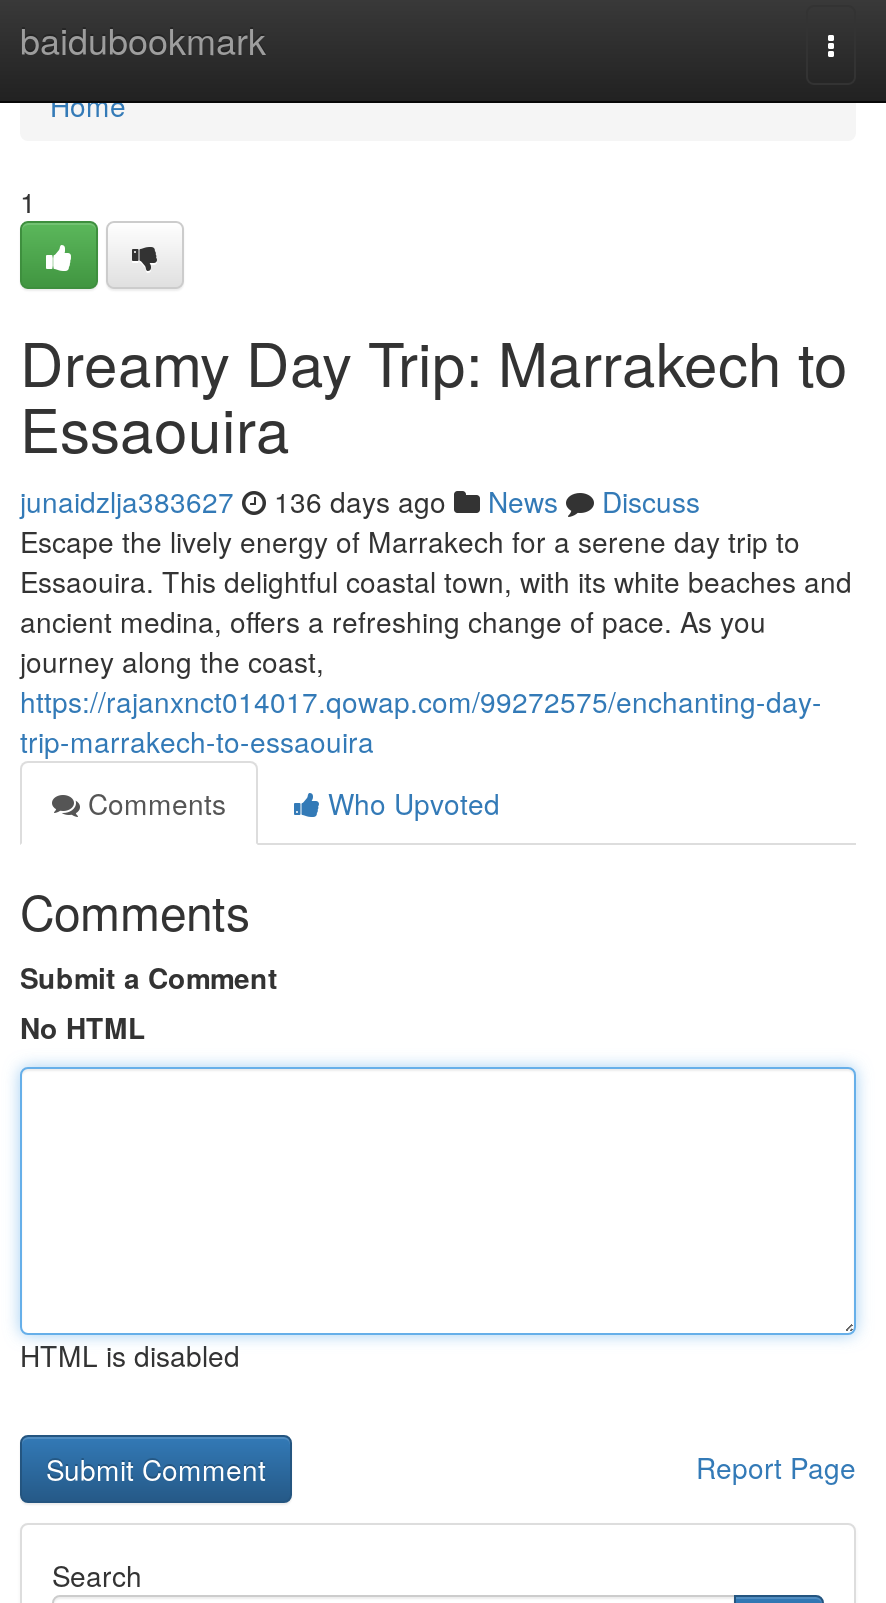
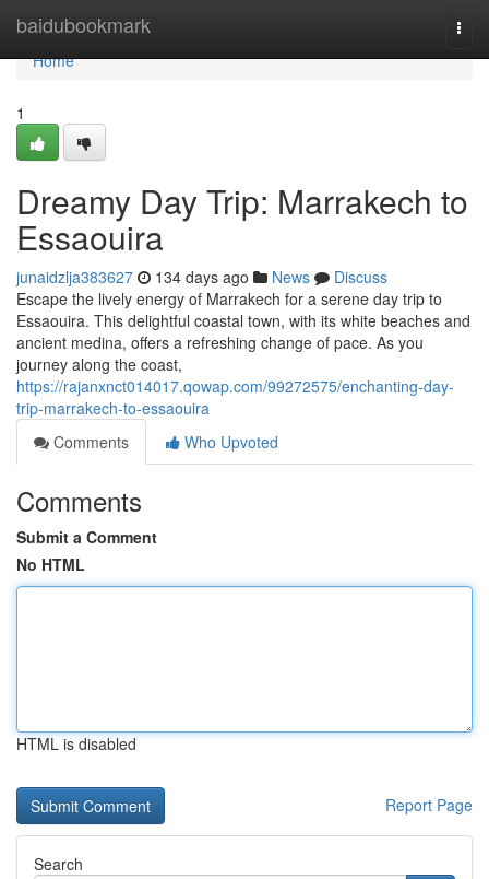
- junaidzlja383627 136 days ago News Discuss
+ junaidzlja383627 134 days ago News Discuss
